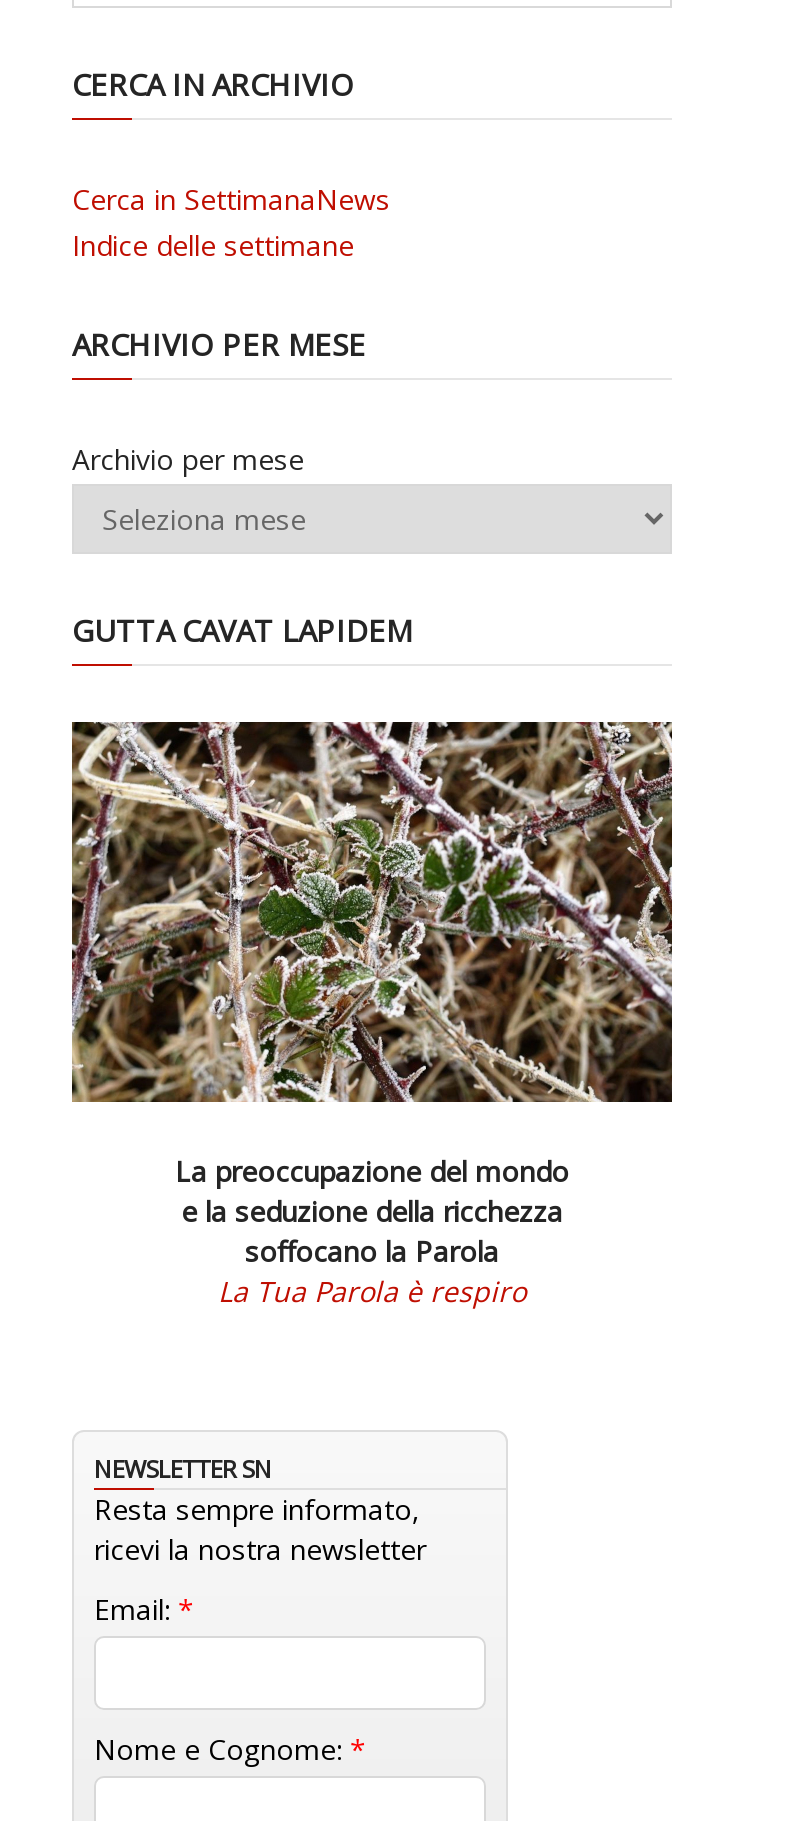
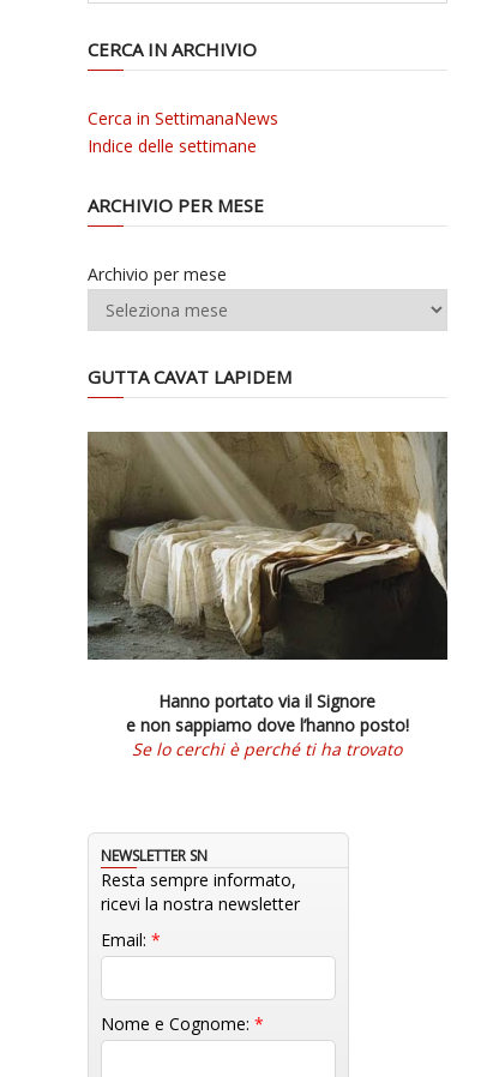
- [image]
- La preoccupazione del mondo
- e la seduzione della ricchezza
- soffocano la Parola
- La Tua Parola è respiro
+ [image]
+ Hanno portato via il Signore
+ e non sappiamo dove l’hanno posto!
+ Se lo cerchi è perché ti ha trovato
